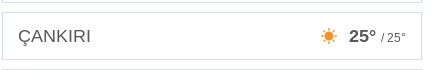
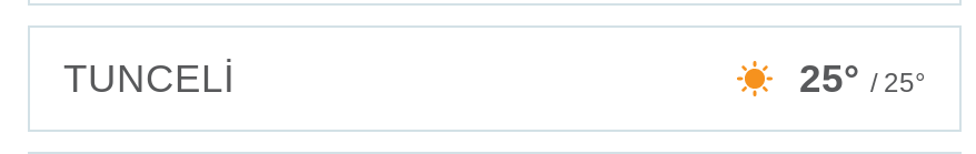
- ÇANKIRI
+ TUNCELİ
